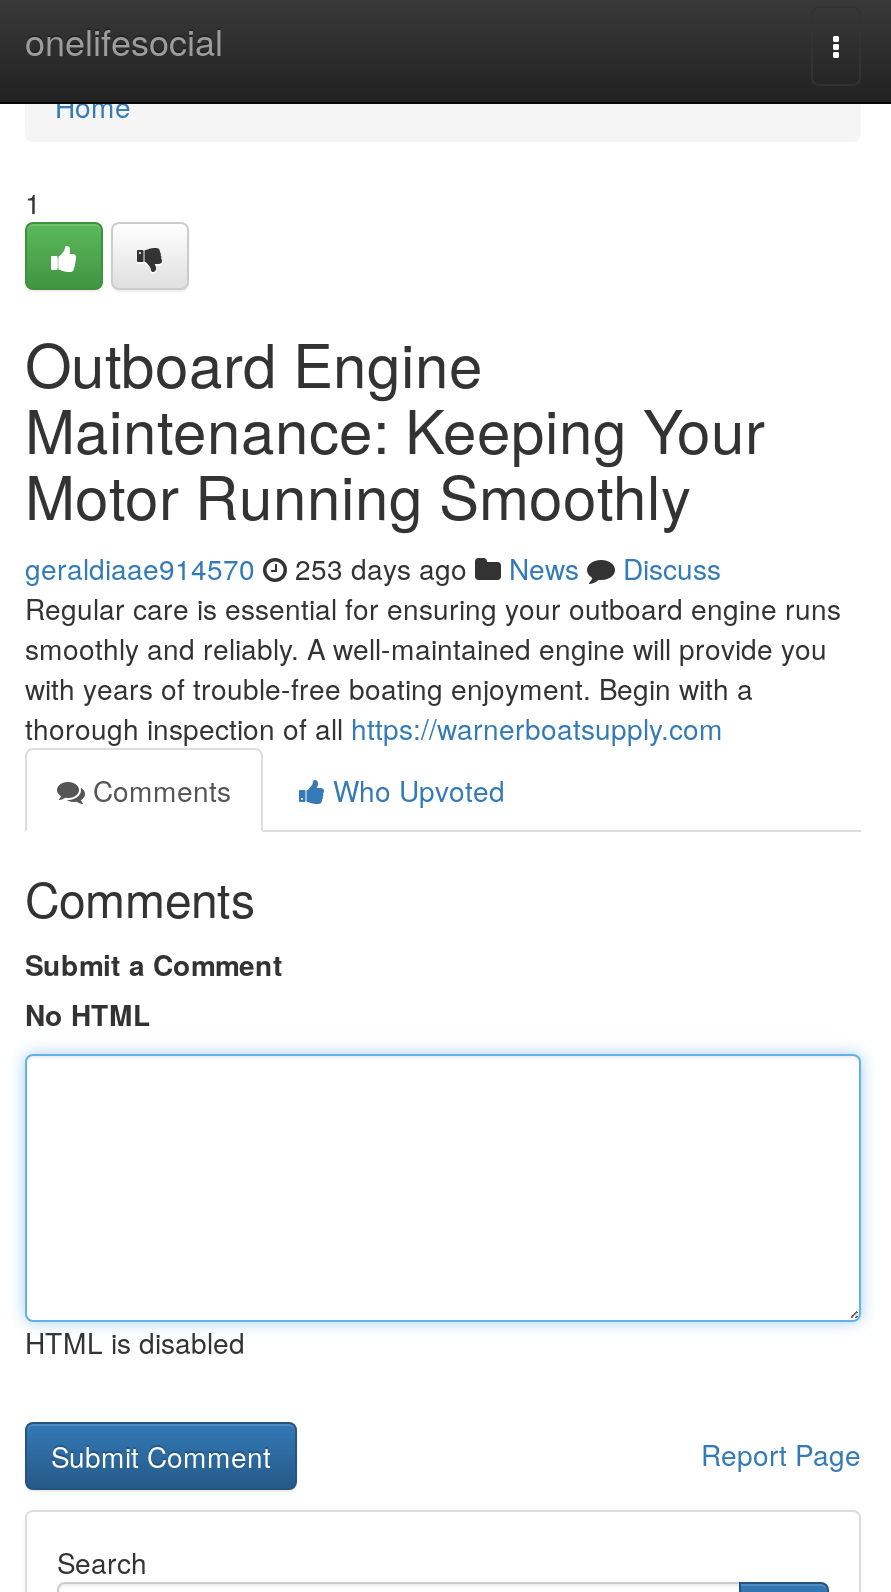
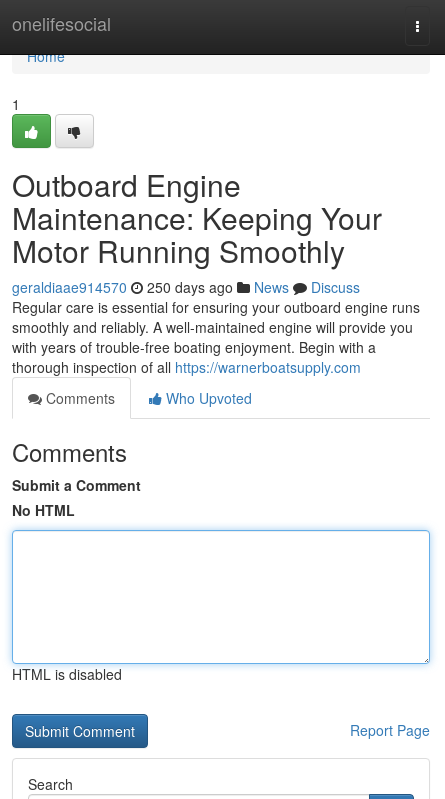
- geraldiaae914570 253 days ago News Discuss
+ geraldiaae914570 250 days ago News Discuss
